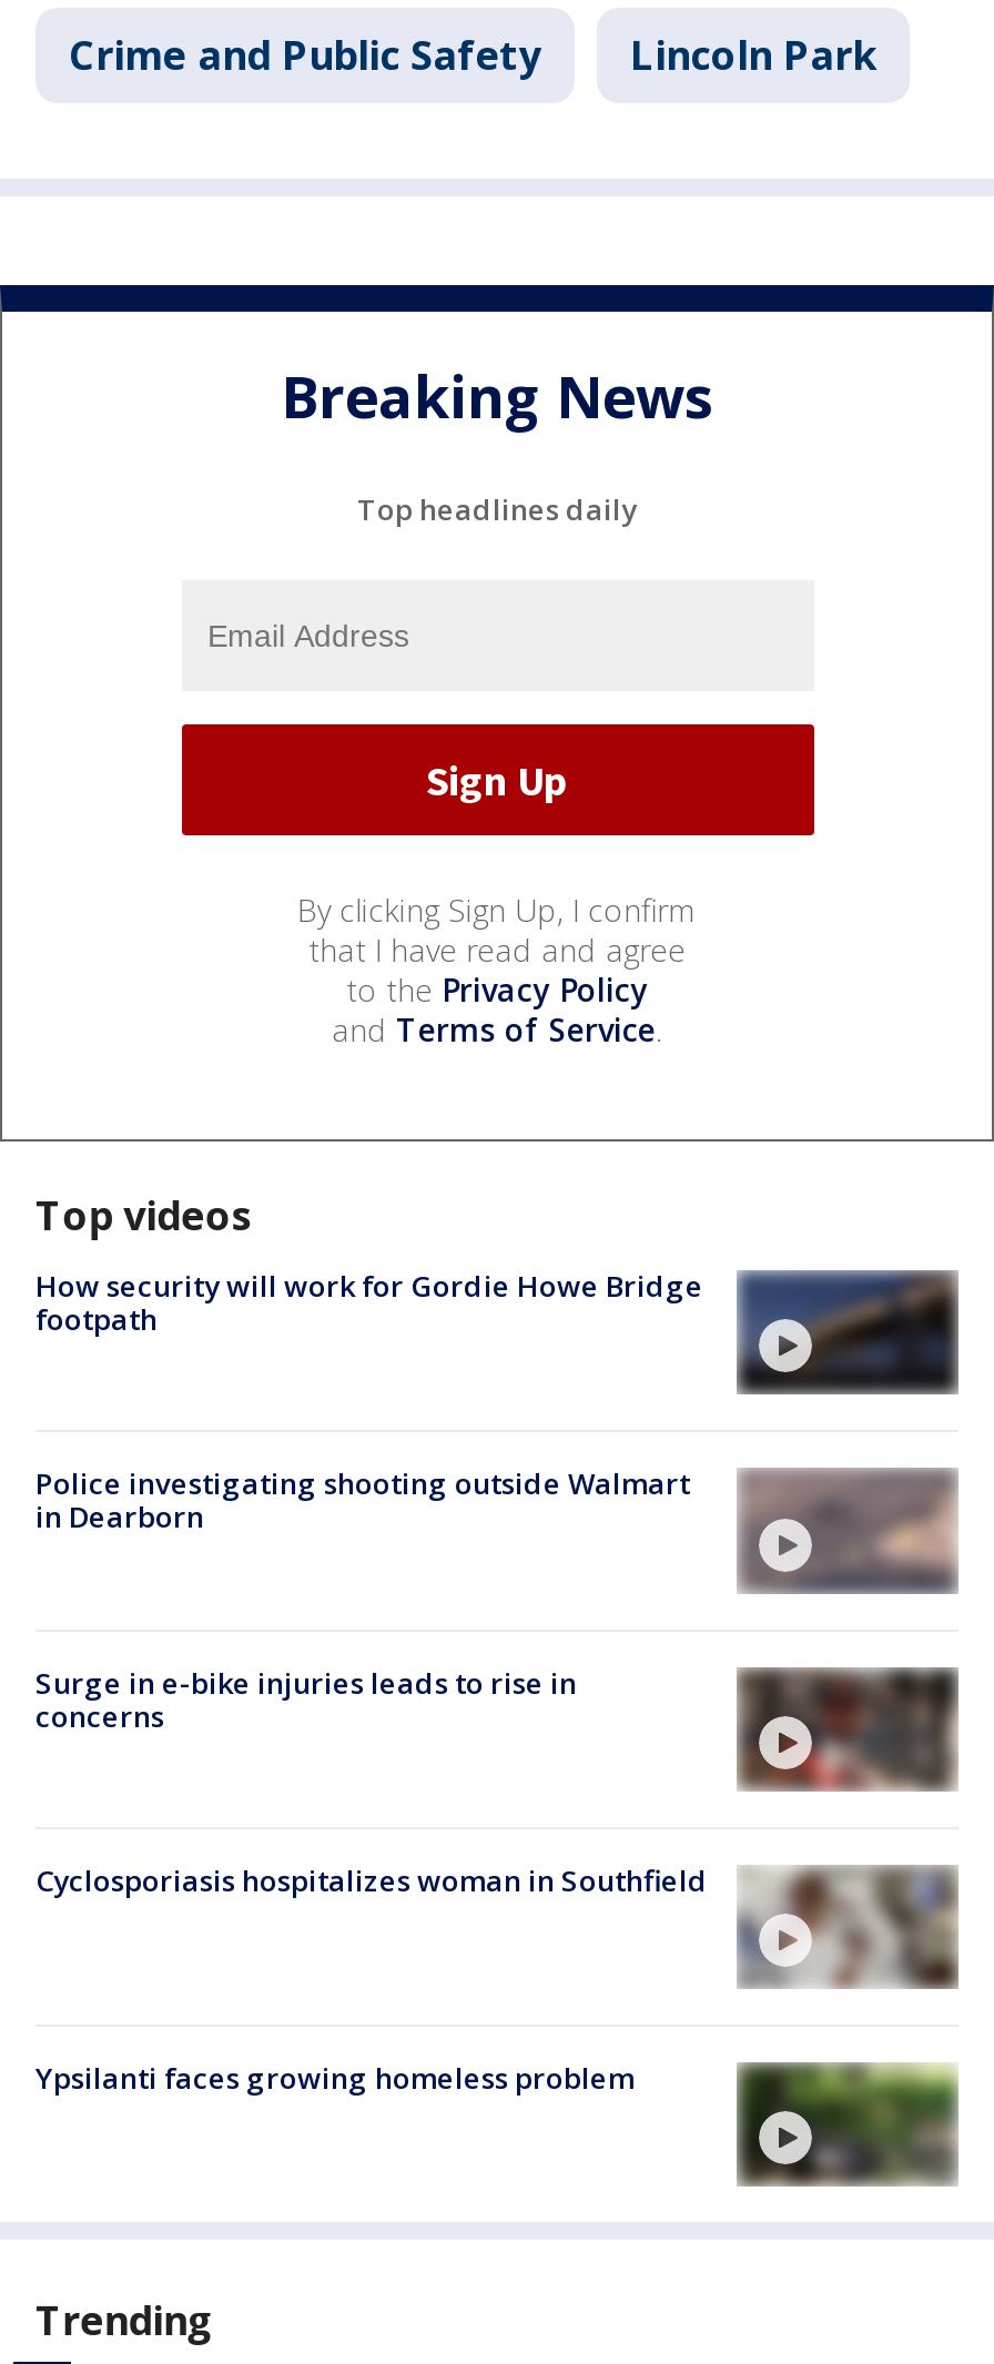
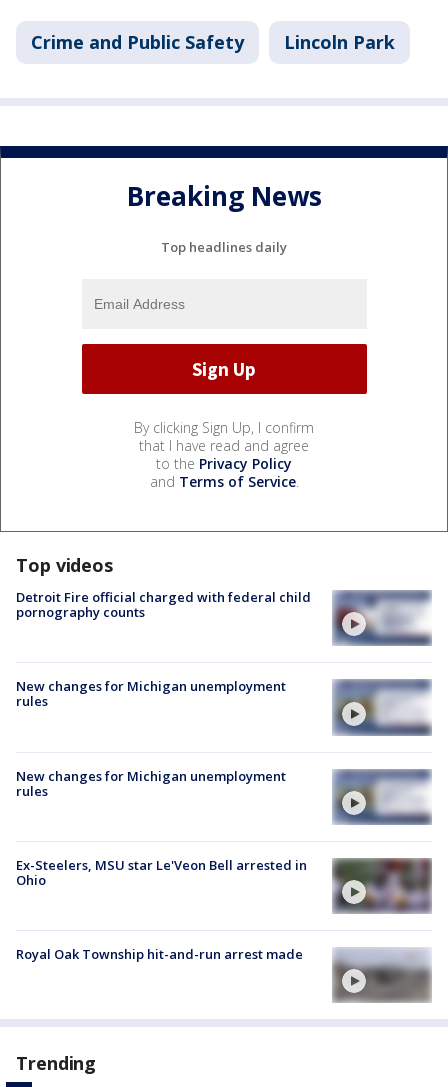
- [image]
- How security will work for Gordie Howe Bridge
- footpath
+ [image]
+ Detroit Fire official charged with federal child
+ pornography counts

- Police investigating shooting outside Walmart
- in Dearborn
+ New changes for Michigan unemployment
+ rules

- [image]
+ [image]

- Surge in e-bike injuries leads to rise in
- concerns
+ New changes for Michigan unemployment
+ rules

- [image]
+ [image]

- [image]
- Cyclosporiasis hospitalizes woman in Southfield
+ [image]
+ Ex-Steelers, MSU star Le'Veon Bell arrested in
+ Ohio

- Ypsilanti faces growing homeless problem
+ Royal Oak Township hit-and-run arrest made

- [image]
+ [image]
